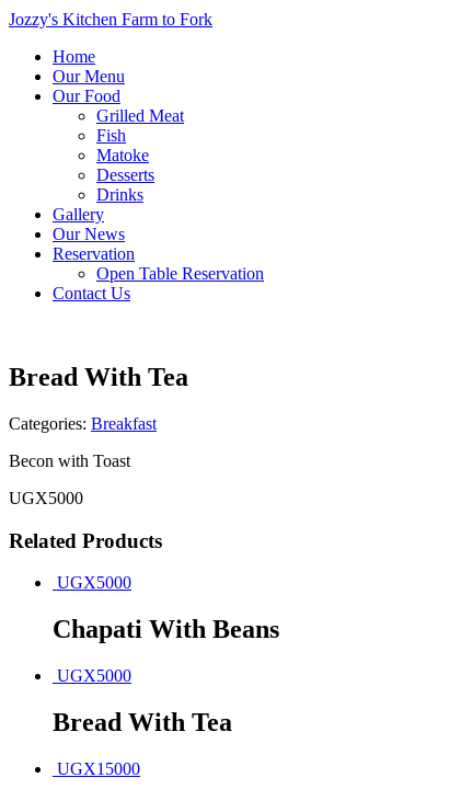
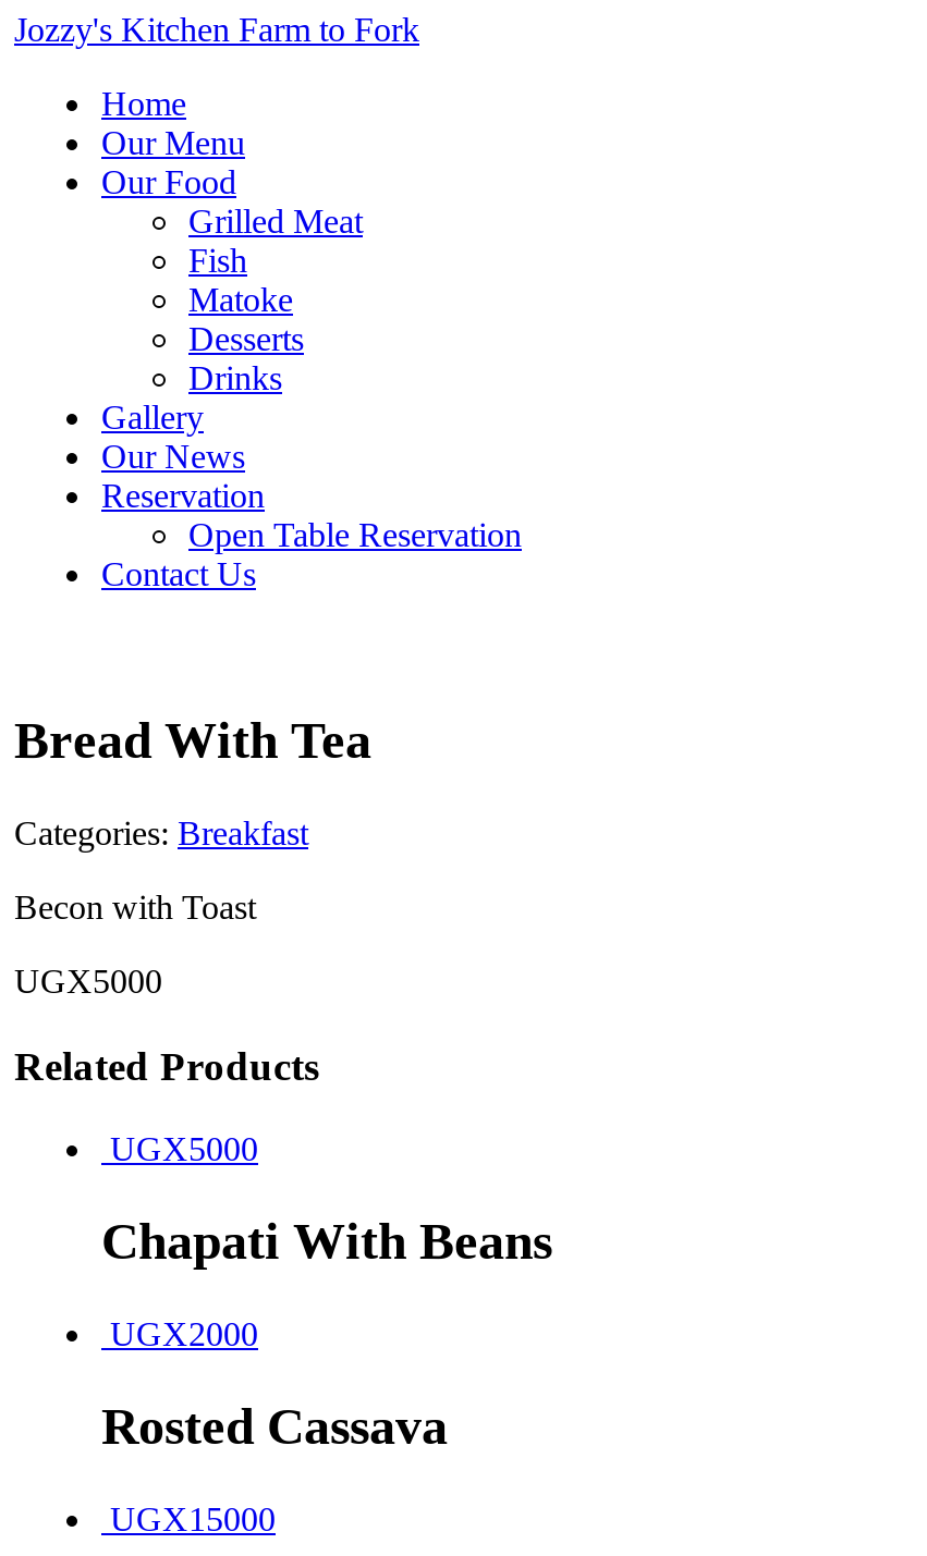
- UGX5000
+ UGX2000

- Bread With Tea
+ Rosted Cassava
